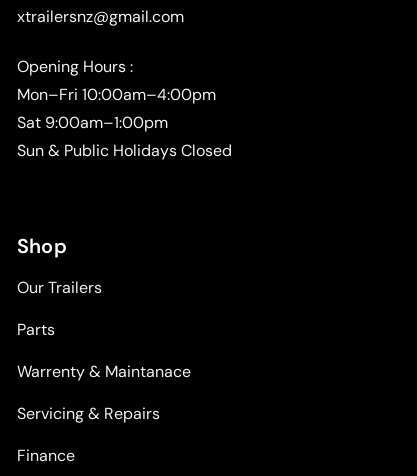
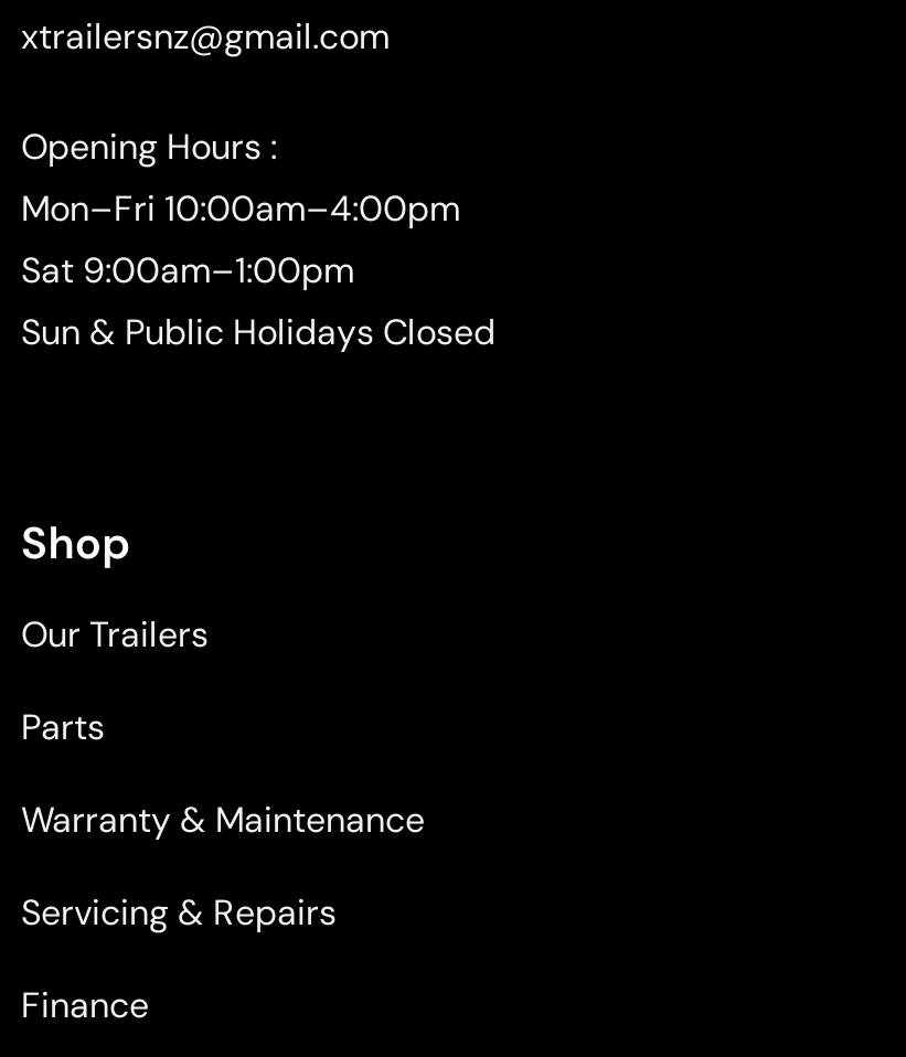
- Warrenty & Maintanace
+ Warranty & Maintenance
